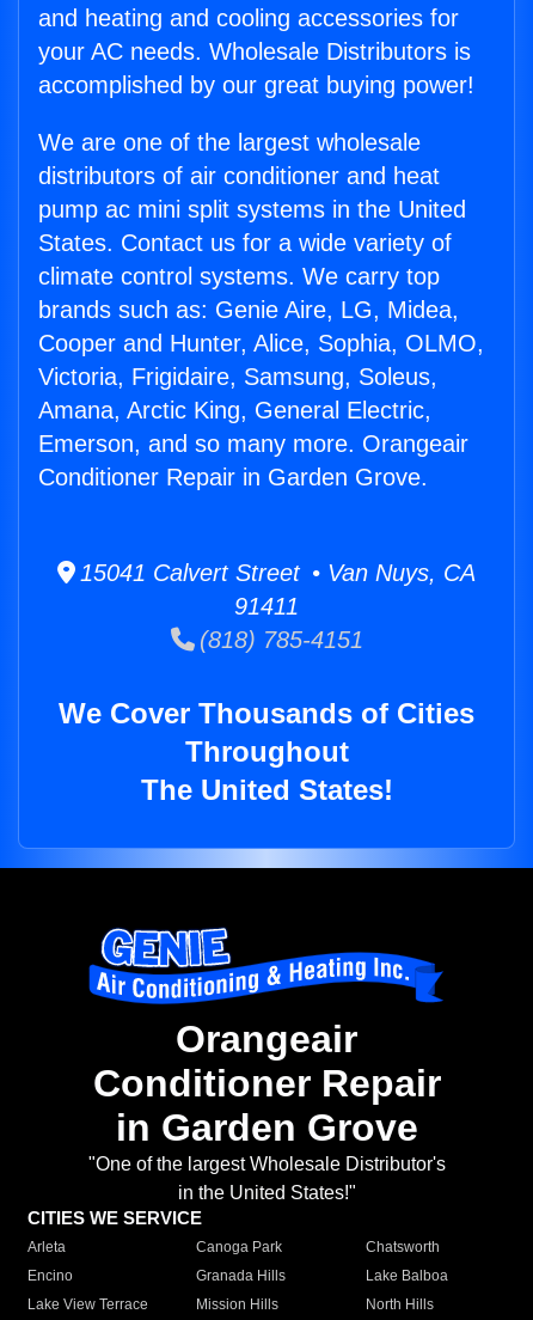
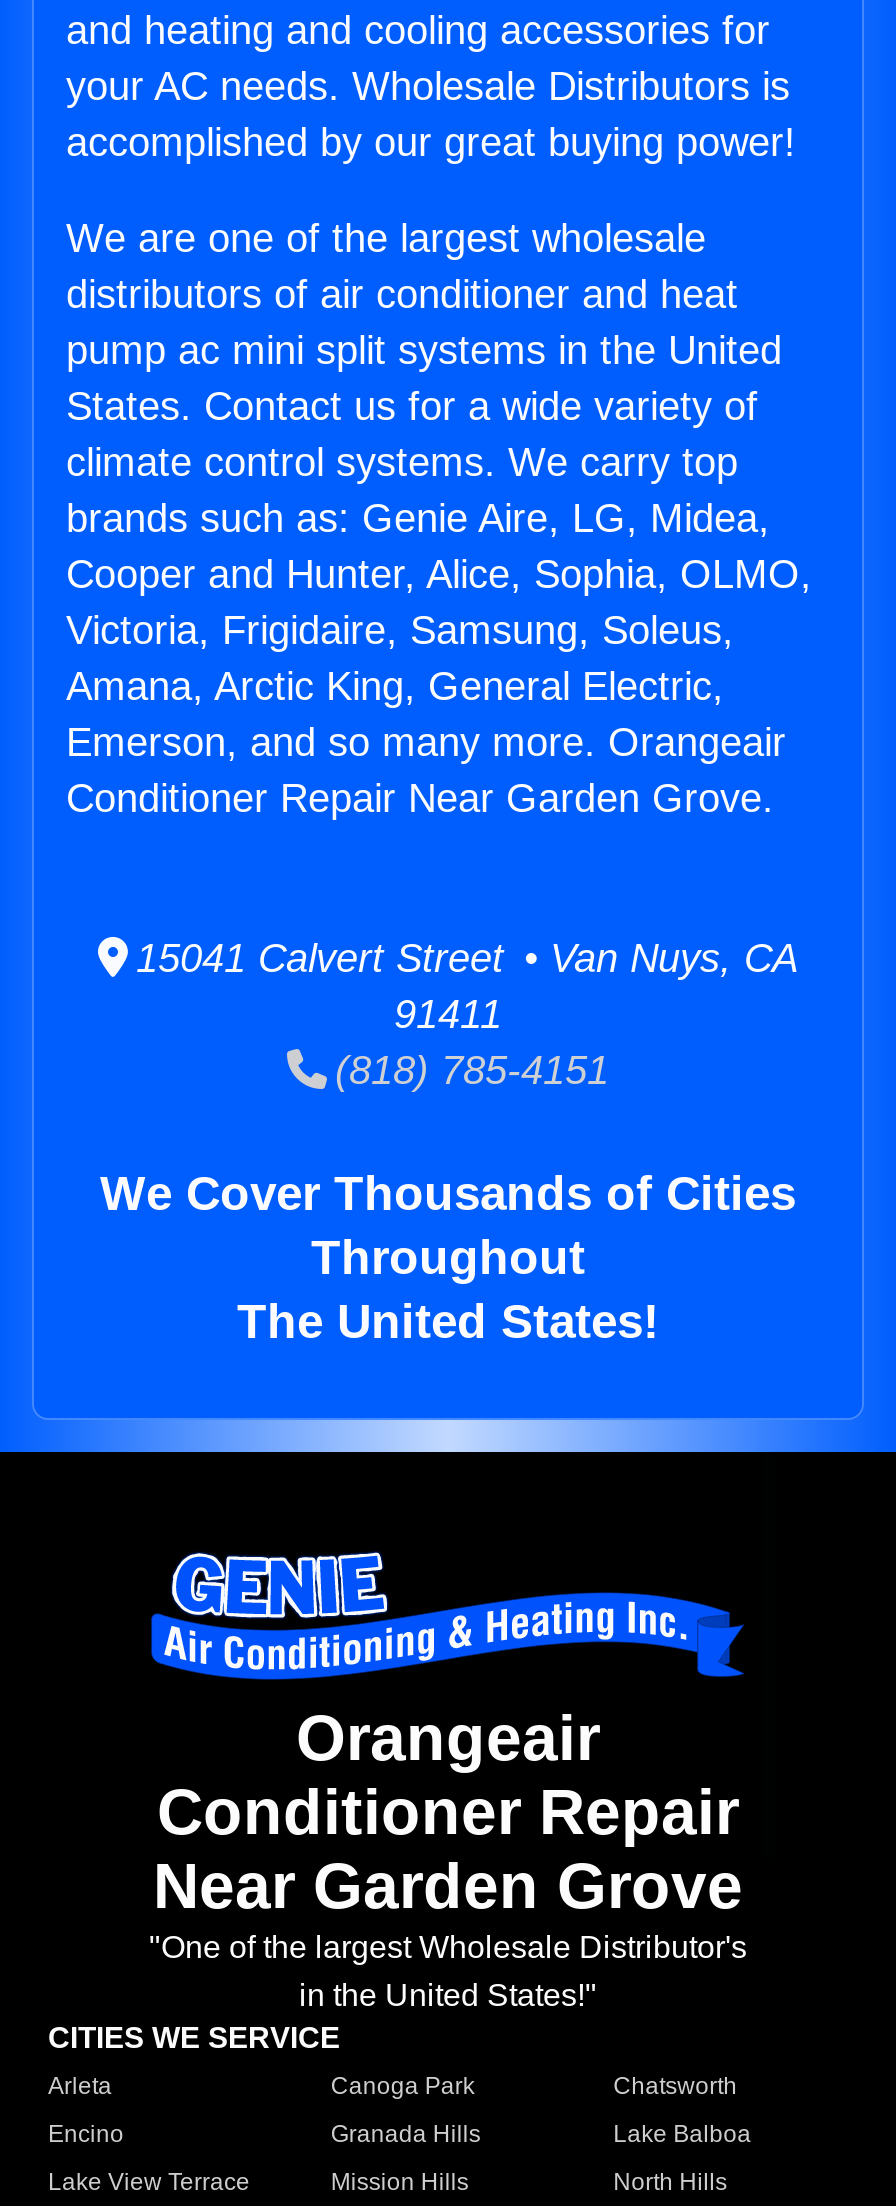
- Conditioner Repair in Garden Grove.
+ Conditioner Repair Near Garden Grove.

- in Garden Grove
+ Near Garden Grove
